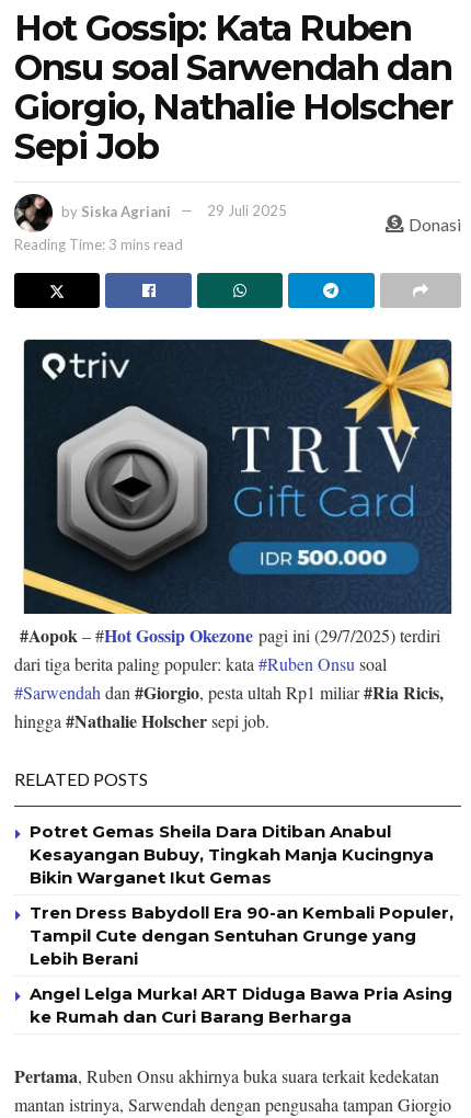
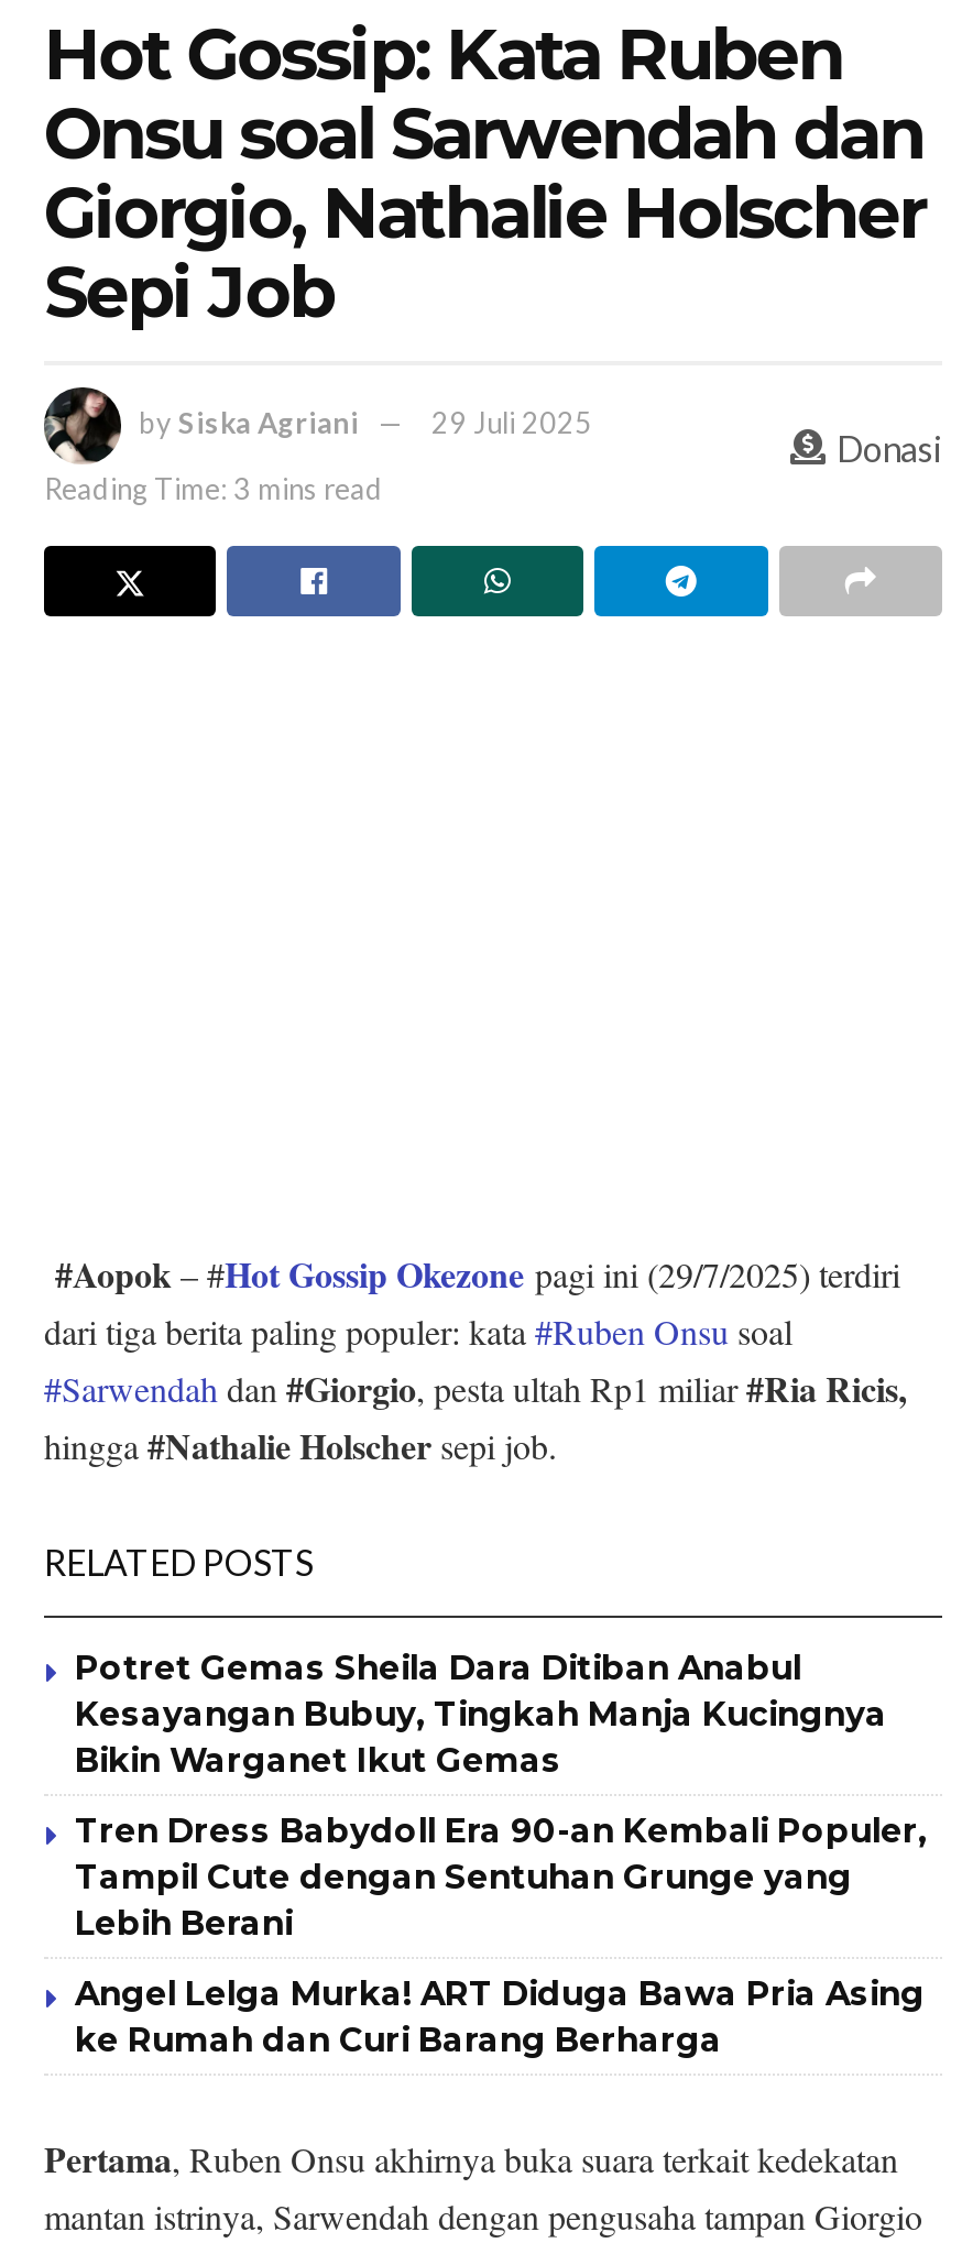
- [image]
